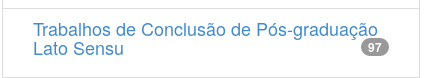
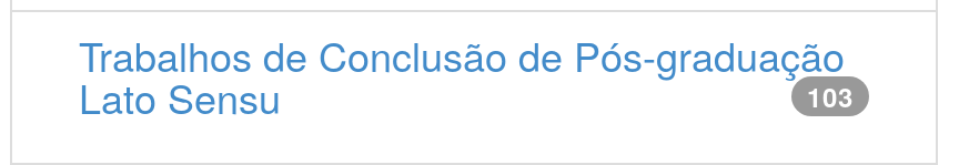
- 97
+ 103
